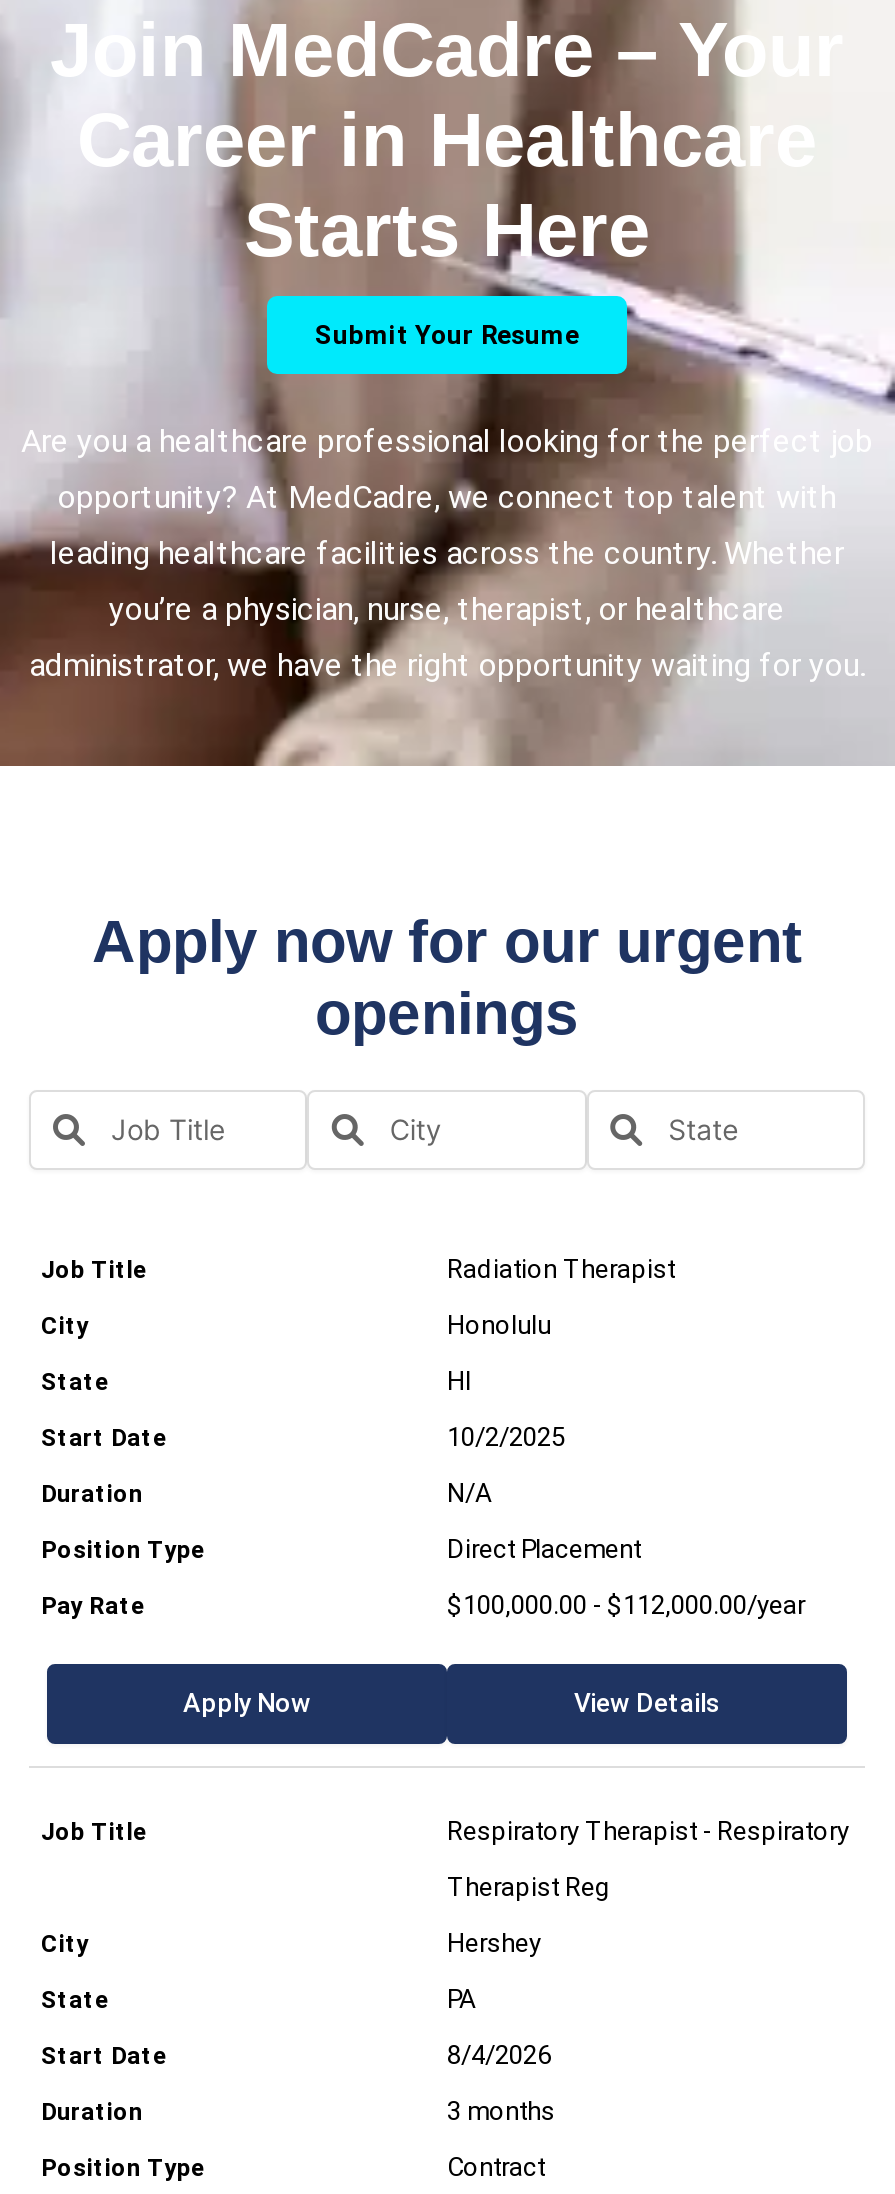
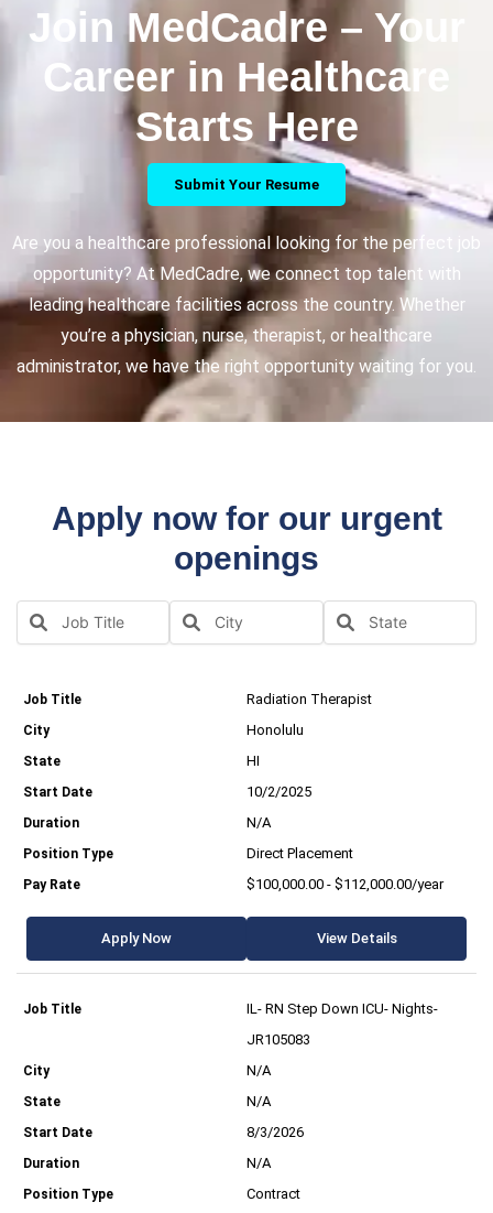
- Respiratory Therapist - Respiratory
+ IL- RN Step Down ICU- Nights-

- Therapist Reg
+ JR105083

- Hershey
+ N/A

- PA
+ N/A

- 8/4/2026
+ 8/3/2026

- 3 months
+ N/A
